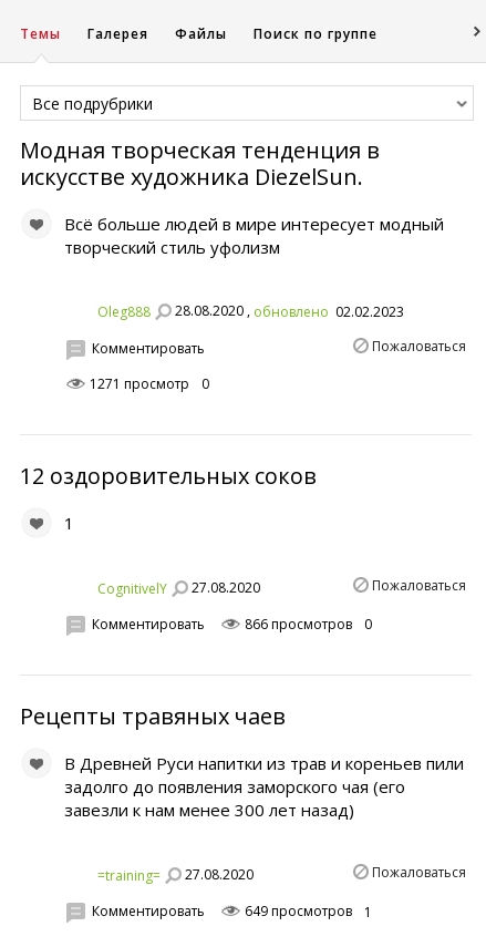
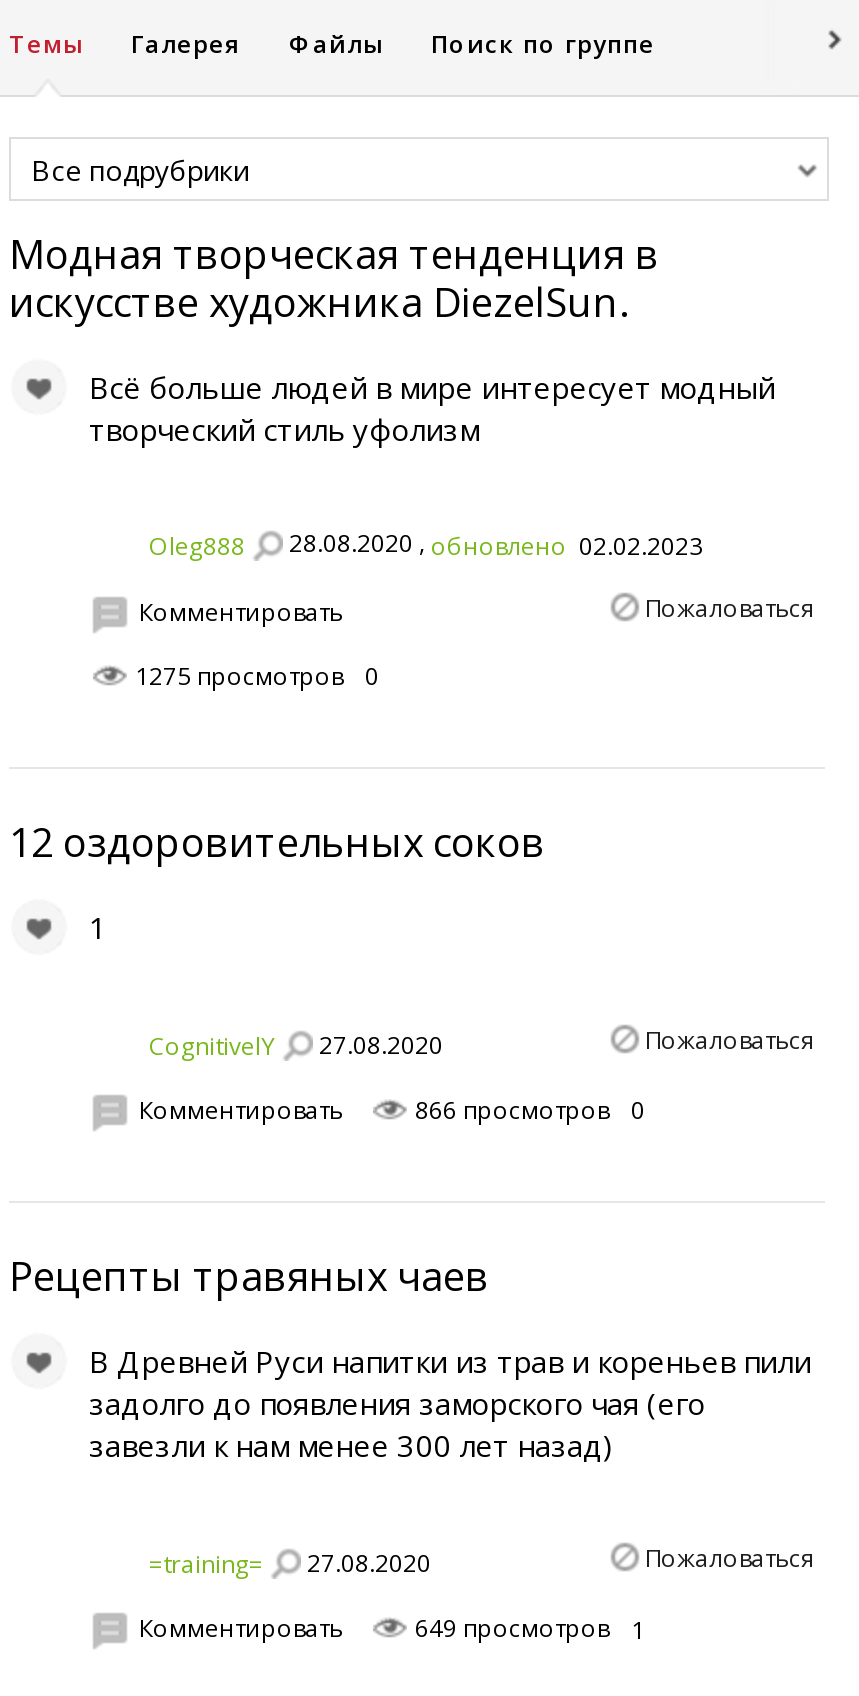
- 1271 просмотр 0
+ 1275 просмотров 0
